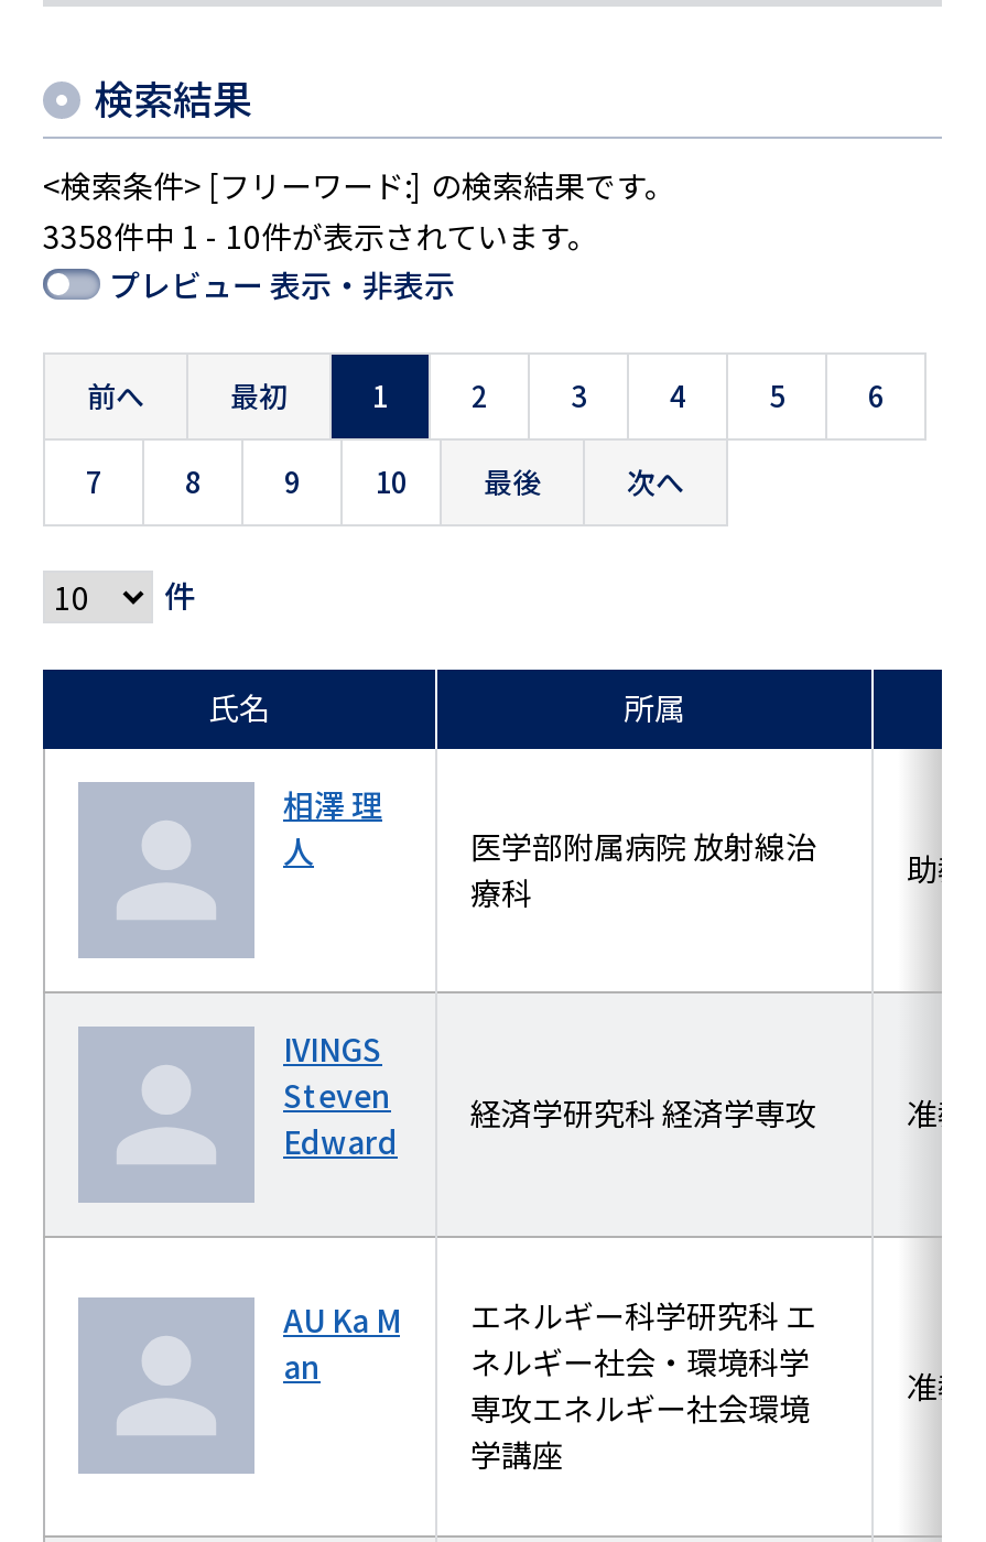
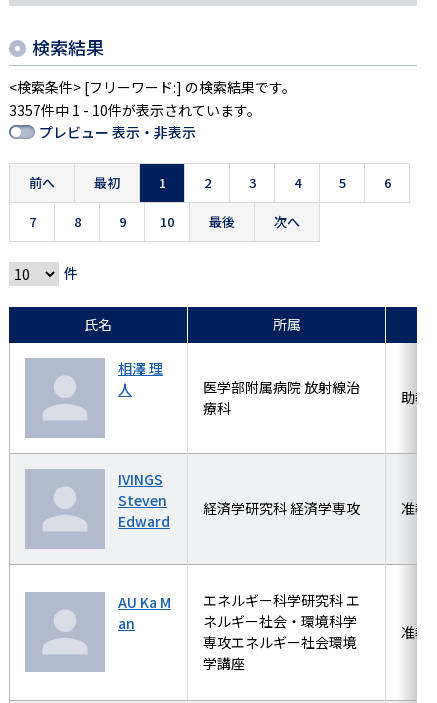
- 3358件中 1 - 10件が表示されています。
+ 3357件中 1 - 10件が表示されています。
